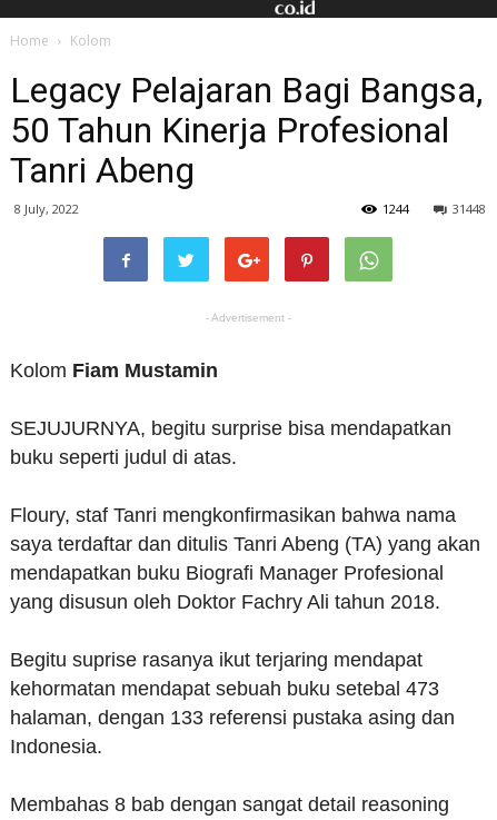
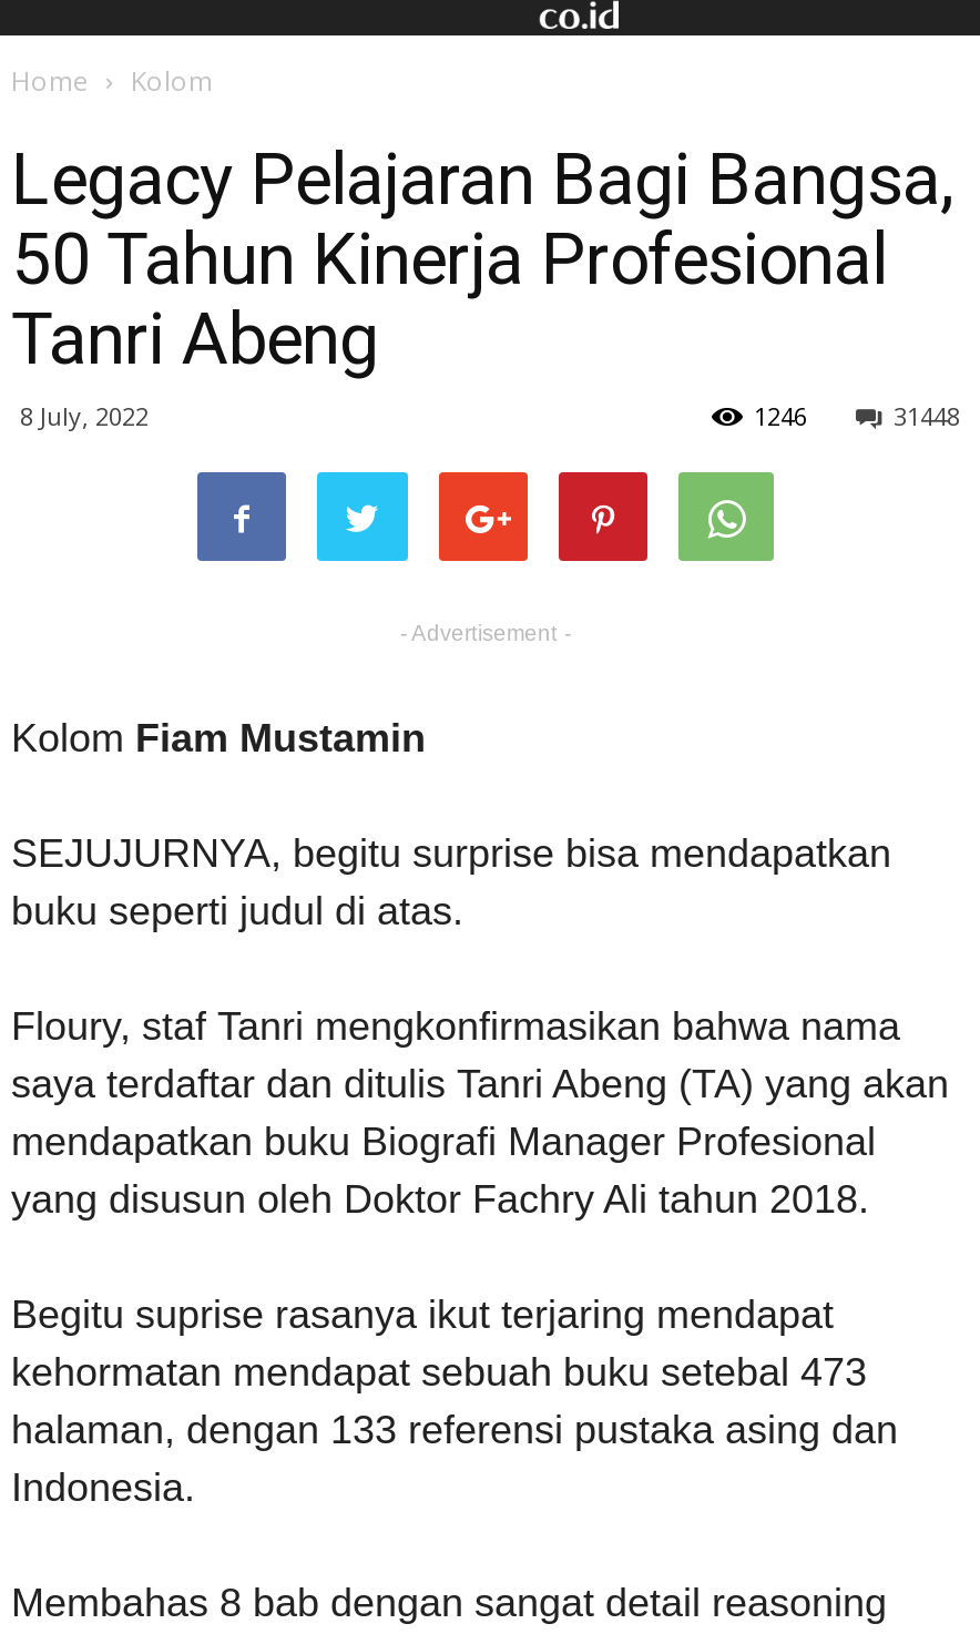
- 1244
+ 1246
